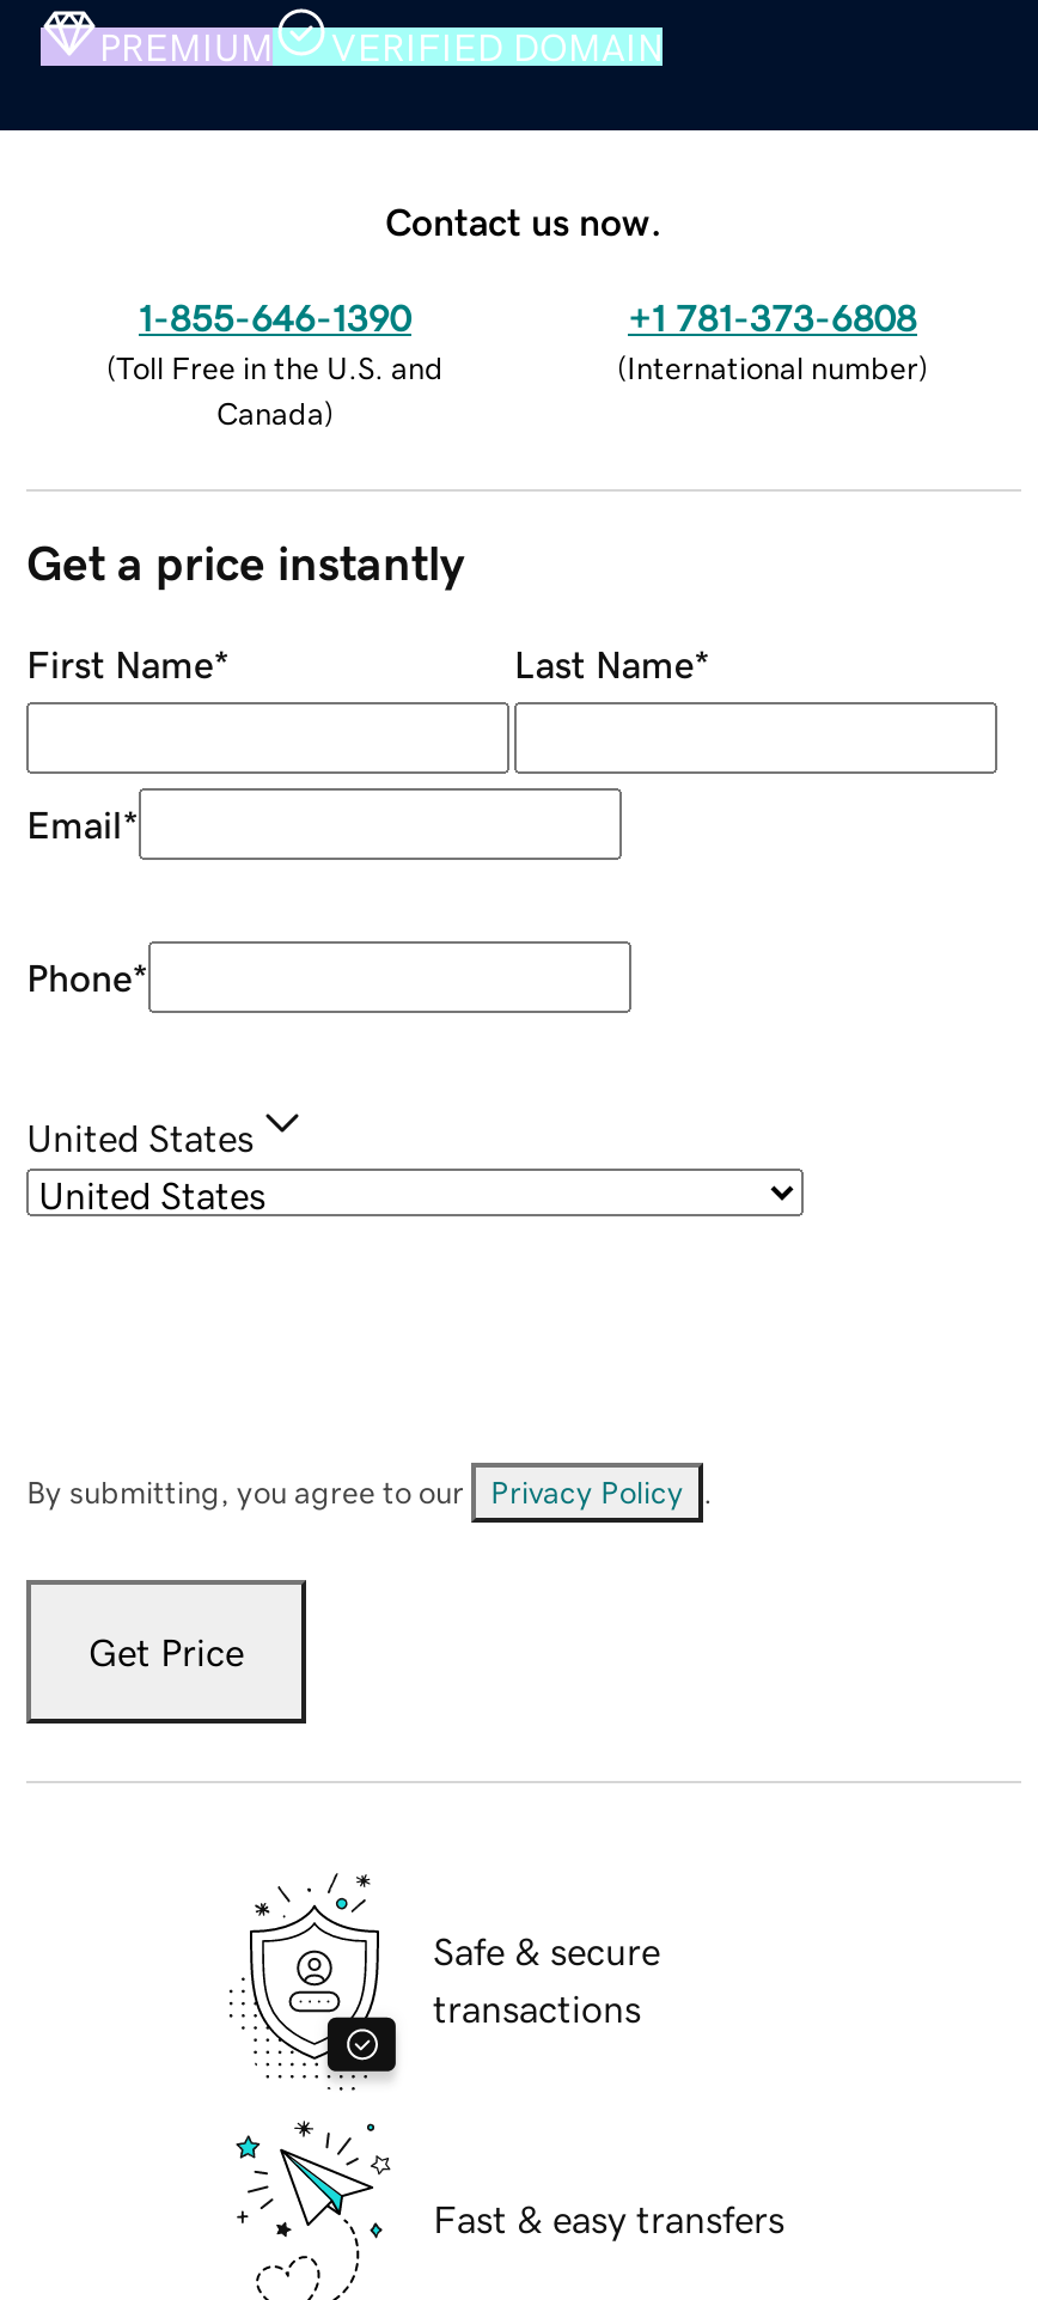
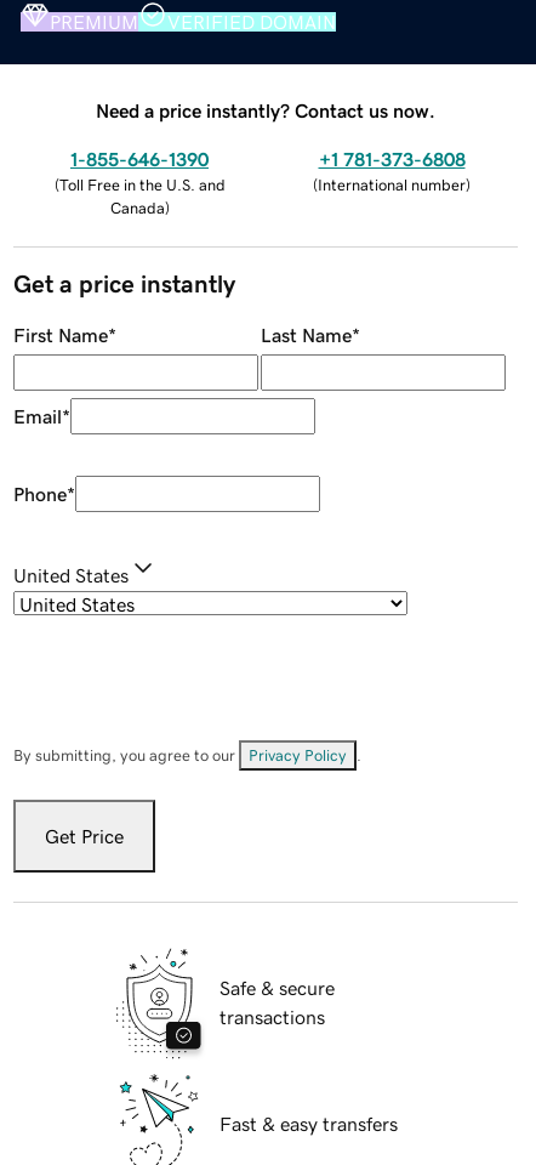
- Contact us now.
+ Need a price instantly? Contact us now.
